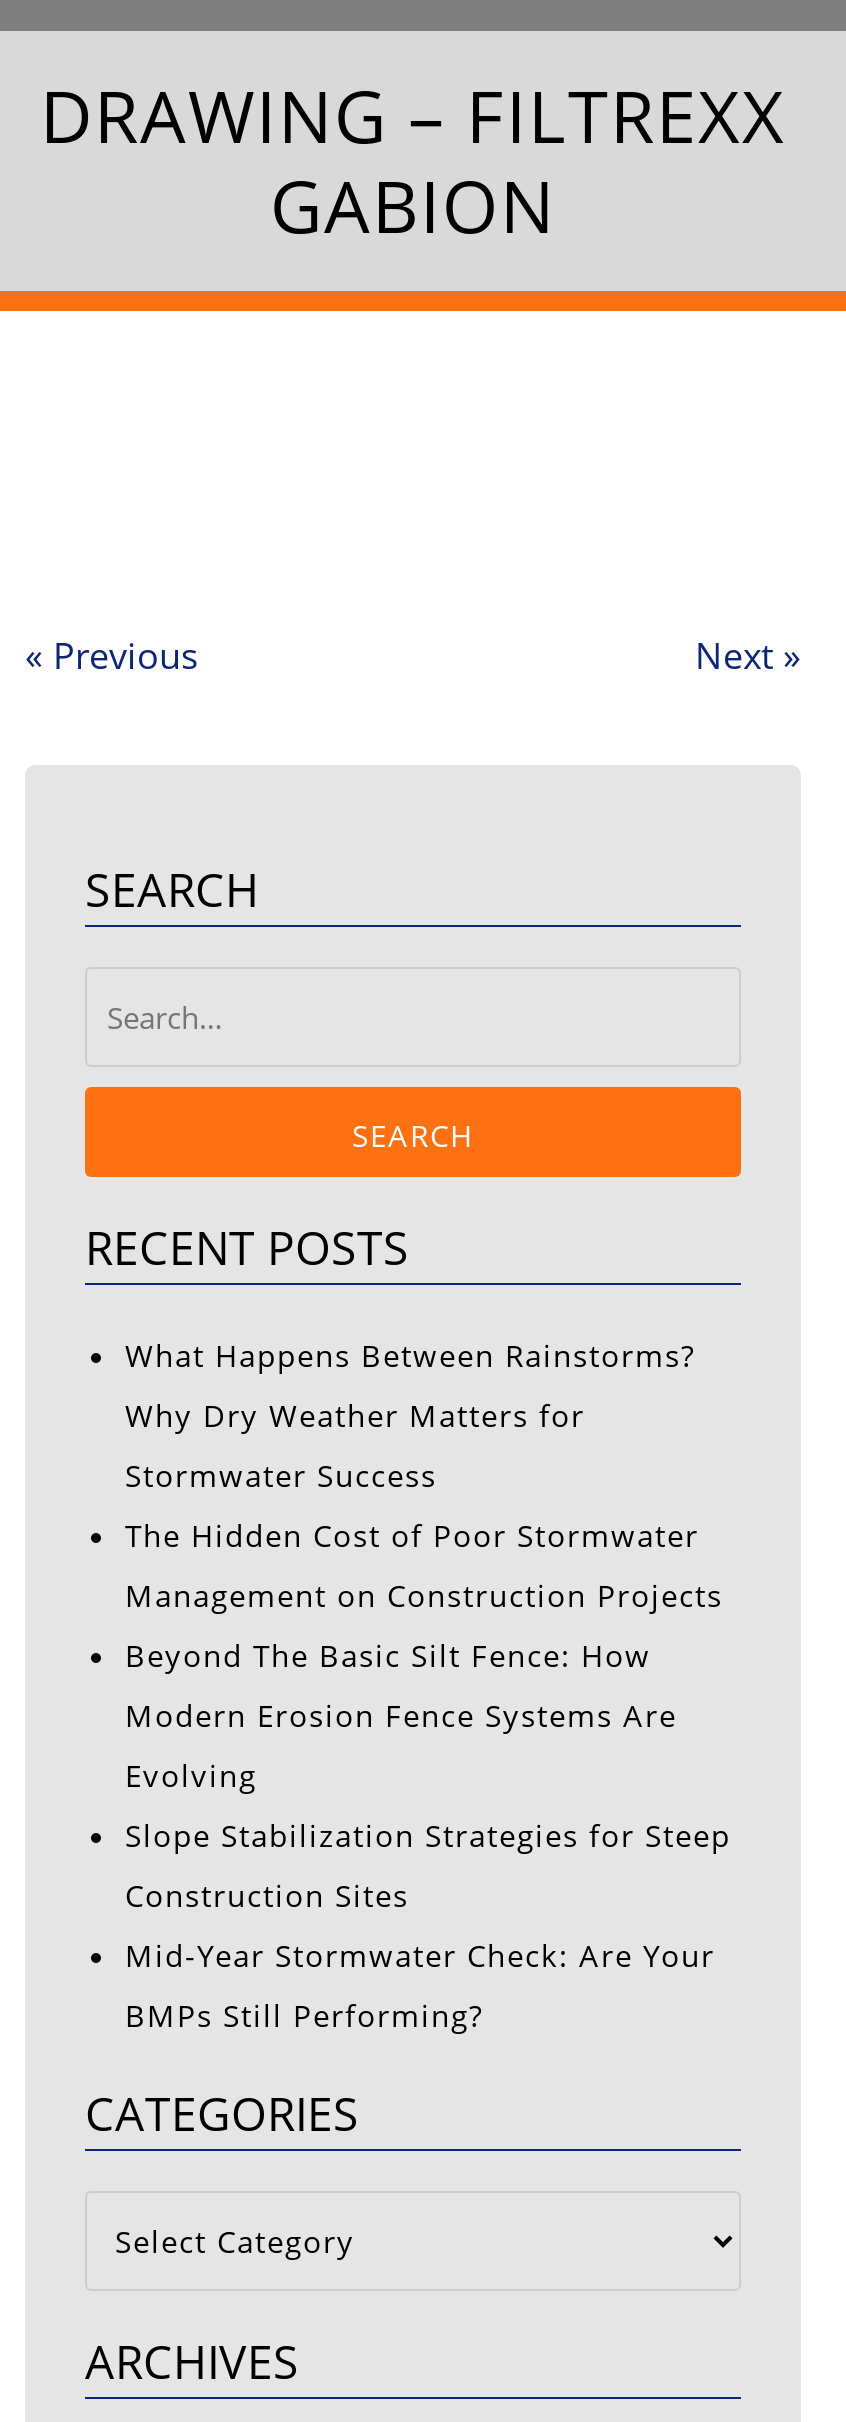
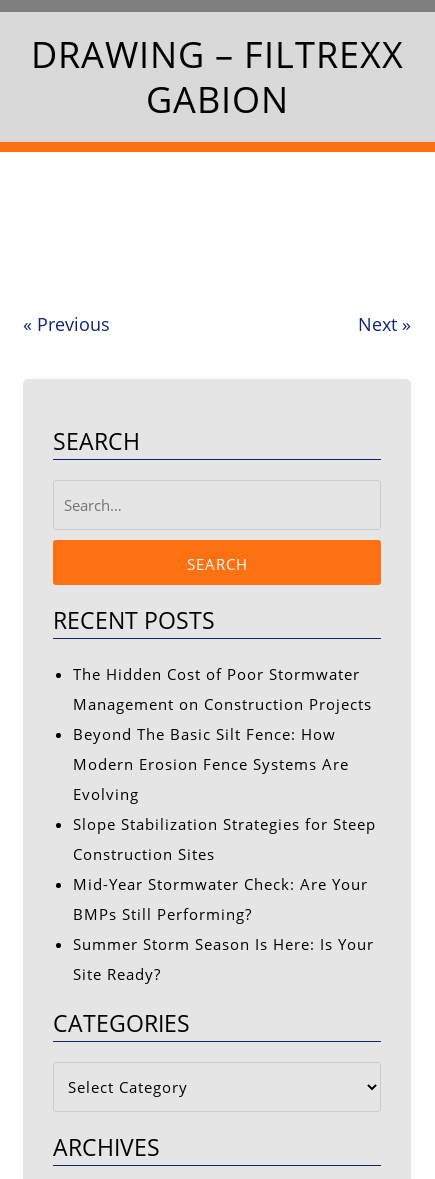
- What Happens Between Rainstorms?
- Why Dry Weather Matters for
- Stormwater Success

moved up: The Hidden Cost of Poor Stormwater | Management on Construction Projects | Beyond The Basic Silt Fence: How | ... | Mid-Year Stormwater Check: Are Your | BMPs Still Performing?

+ Summer Storm Season Is Here: Is Your
+ Site Ready?
